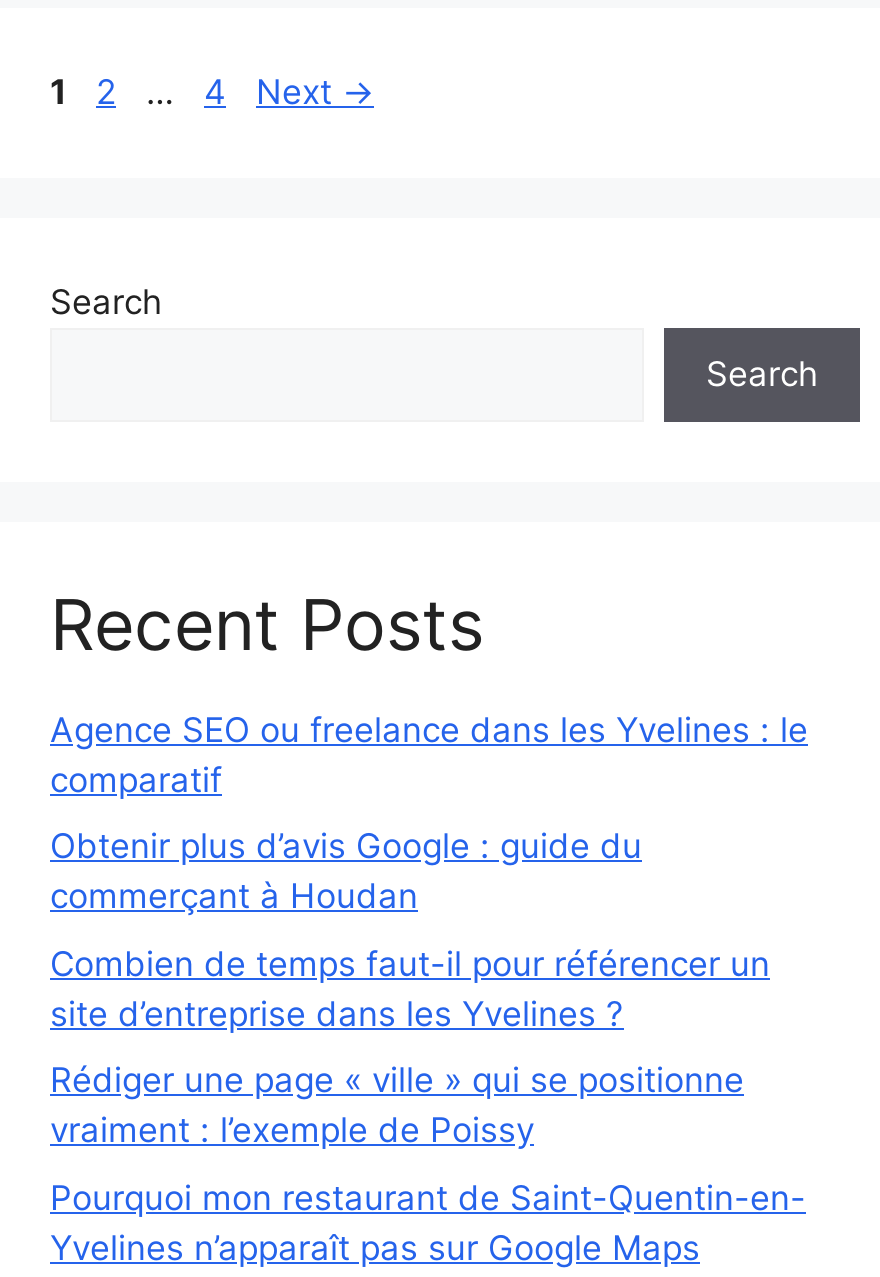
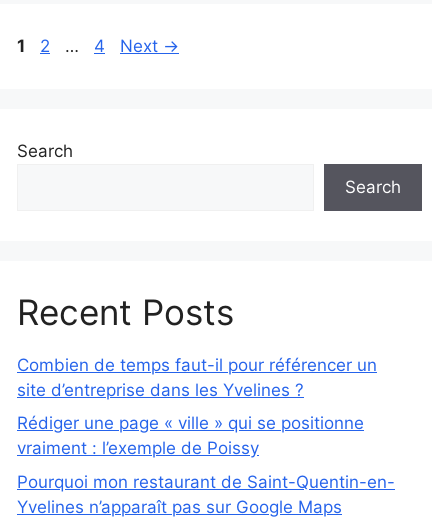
- Agence SEO ou freelance dans les Yvelines : le
- comparatif
- Obtenir plus d’avis Google : guide du
- commerçant à Houdan
